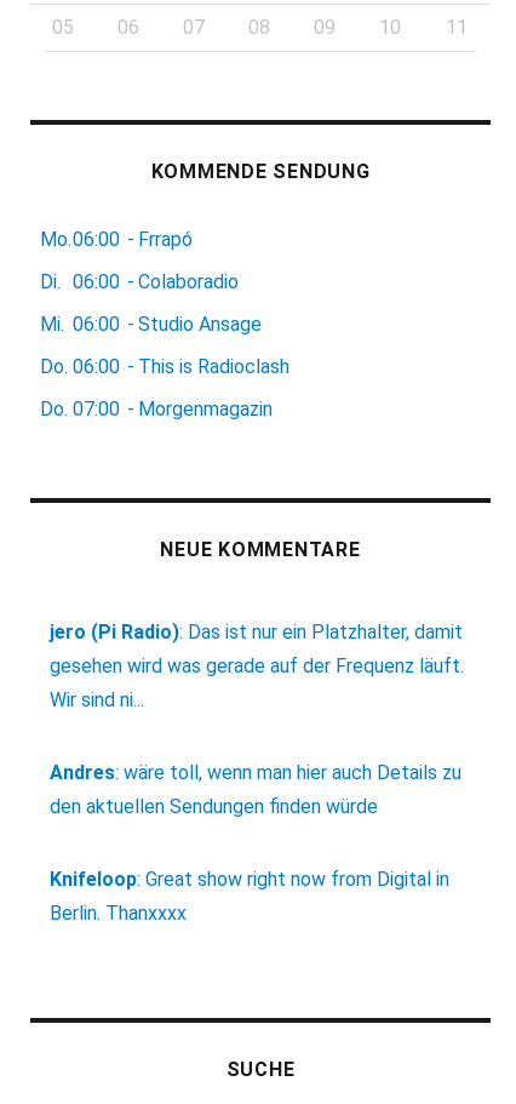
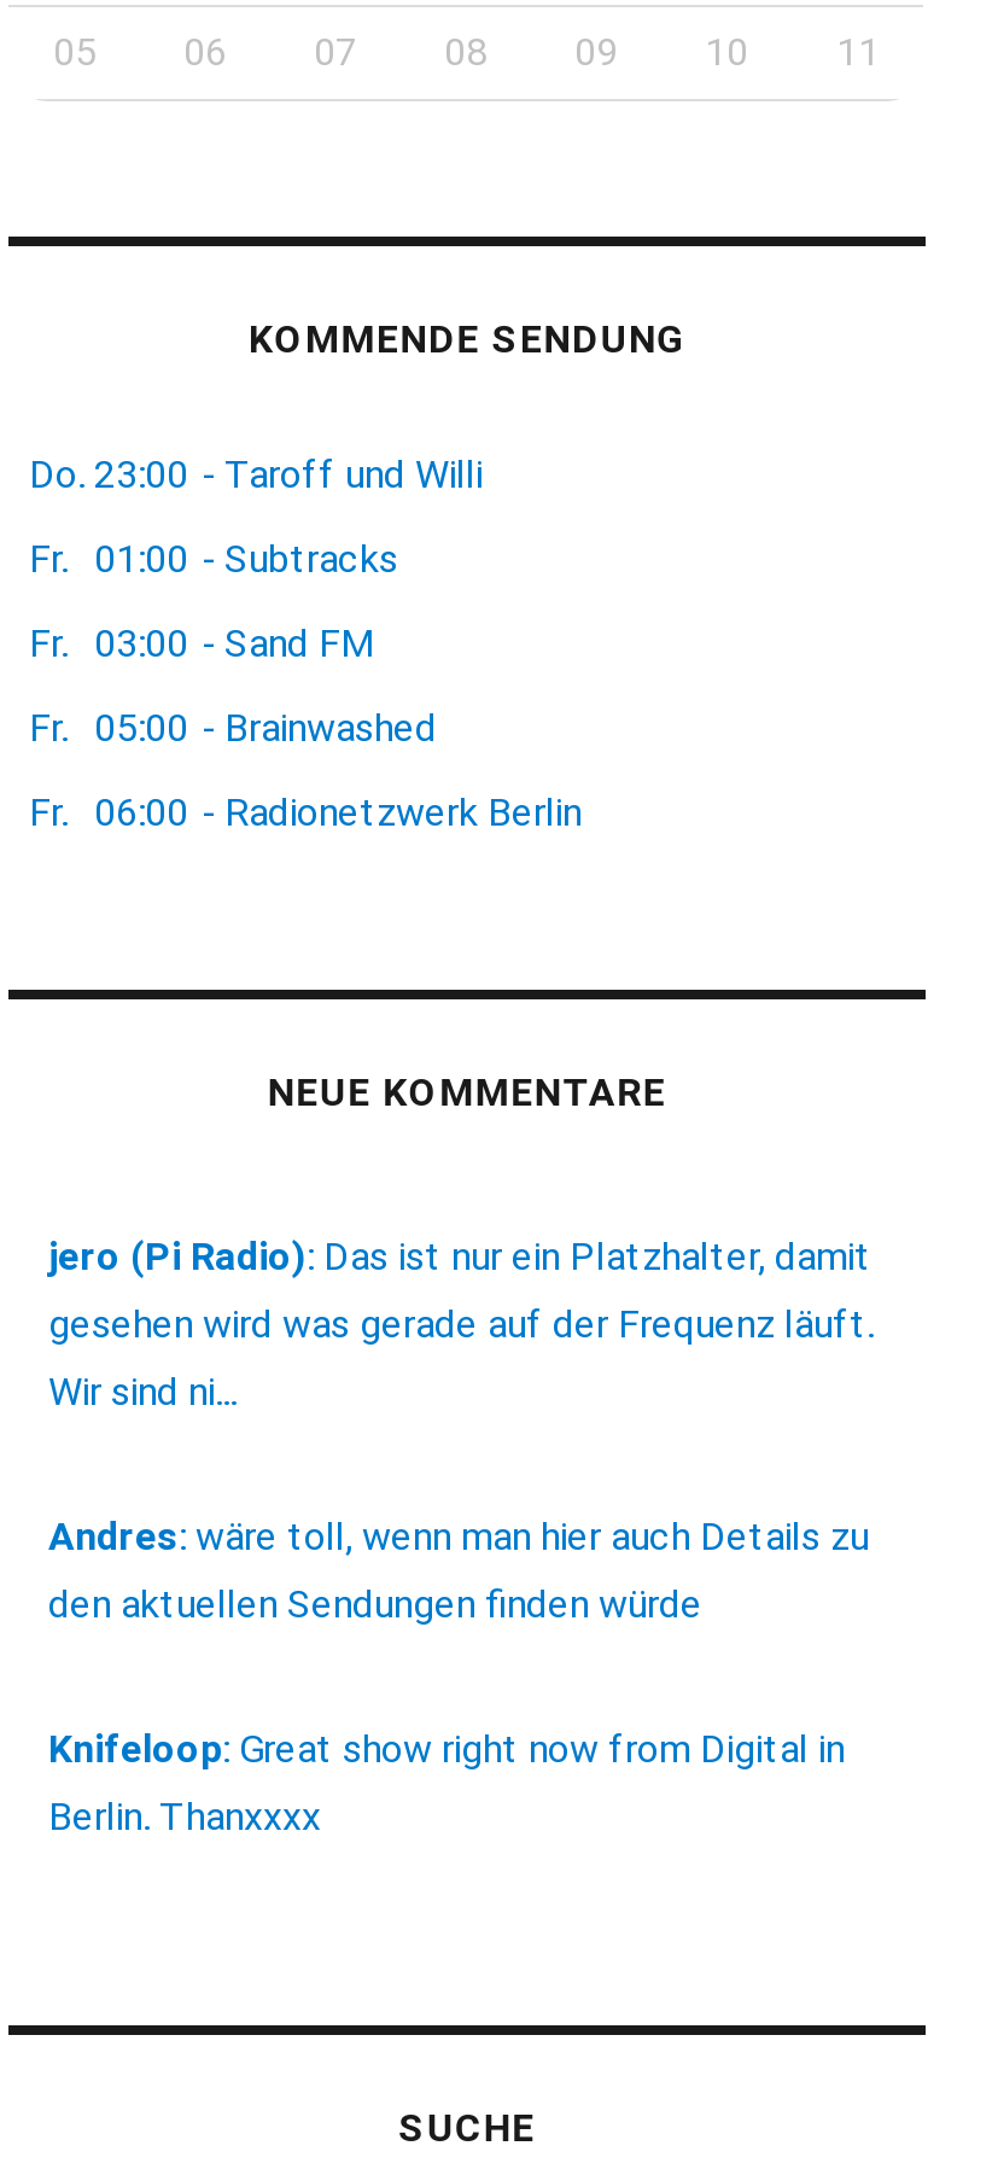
- Mo. 06:00 - Frrapó
+ Do. 23:00 - Taroff und Willi

- Di. 06:00 - Colaboradio
+ Fr. 01:00 - Subtracks

- Mi. 06:00 - Studio Ansage
+ Fr. 03:00 - Sand FM

- Do. 06:00 - This is Radioclash
+ Fr. 05:00 - Brainwashed

- Do. 07:00 - Morgenmagazin
+ Fr. 06:00 - Radionetzwerk Berlin
